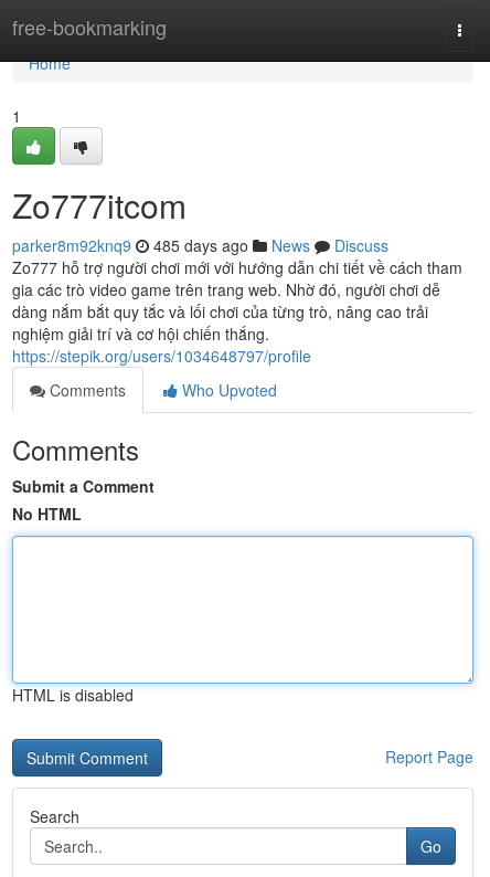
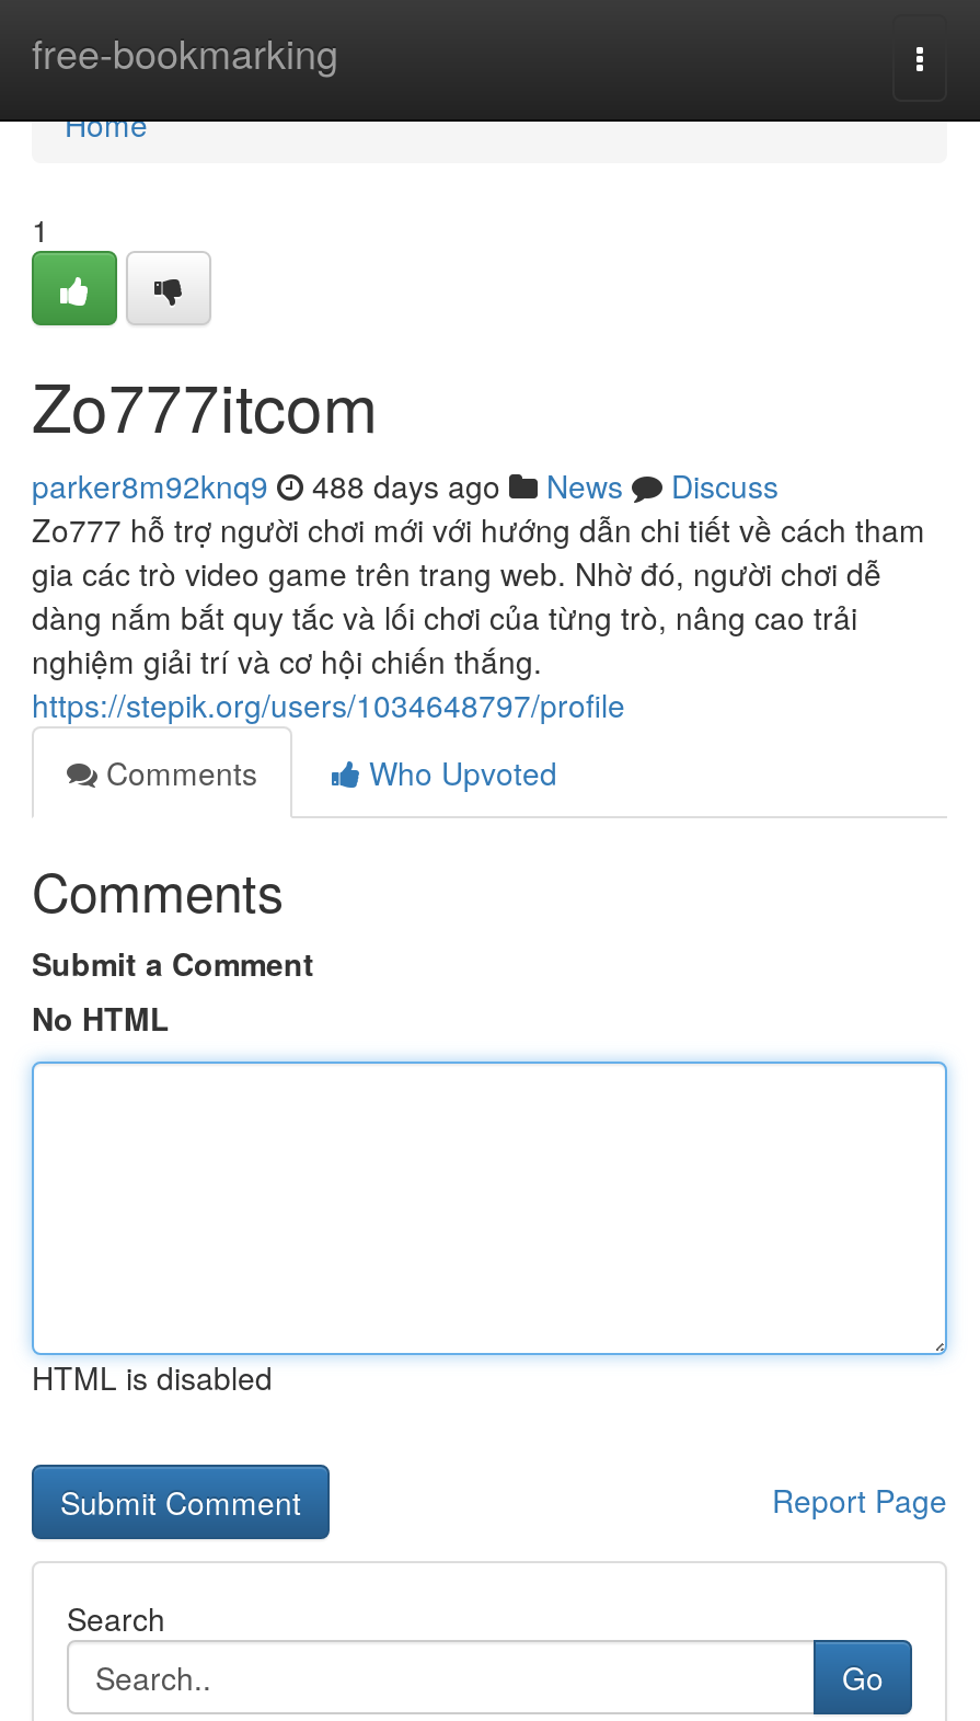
- parker8m92knq9 485 days ago News Discuss
+ parker8m92knq9 488 days ago News Discuss
